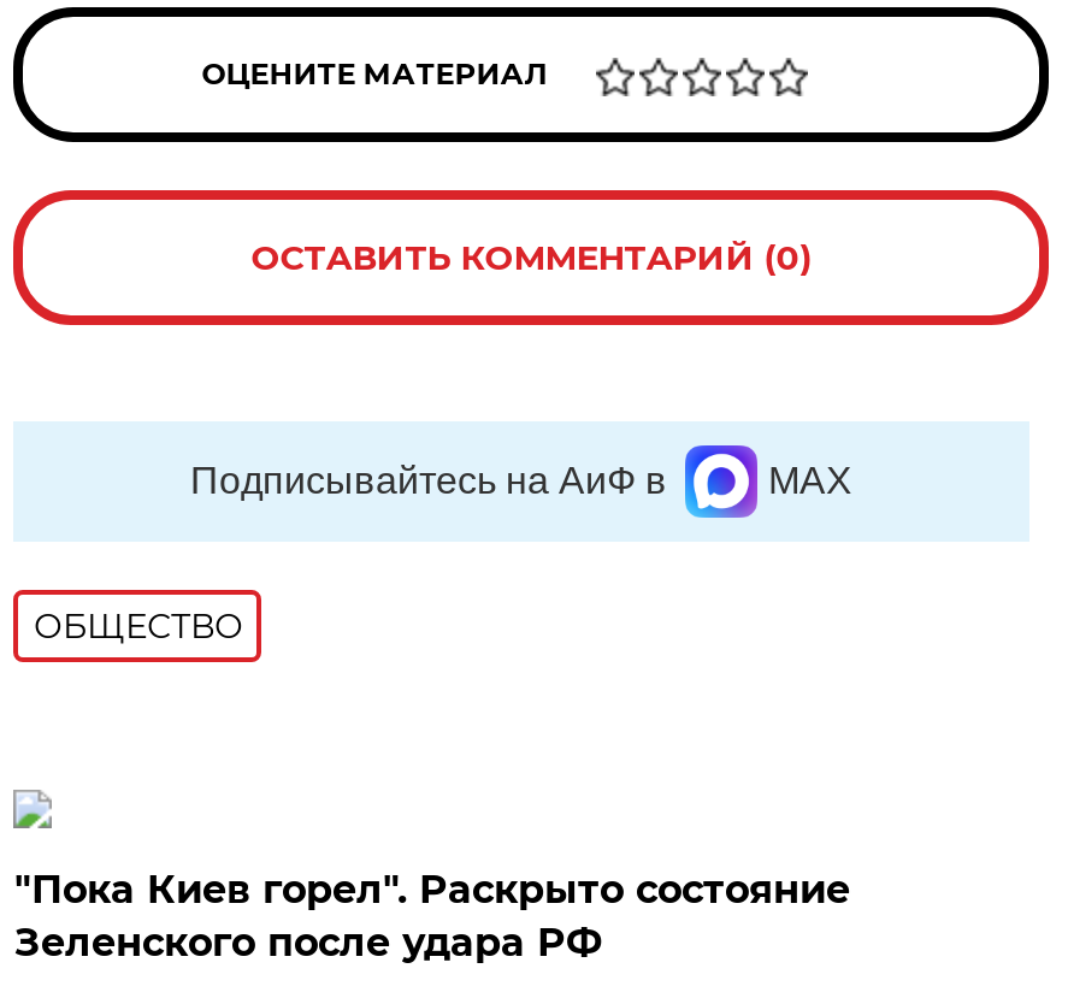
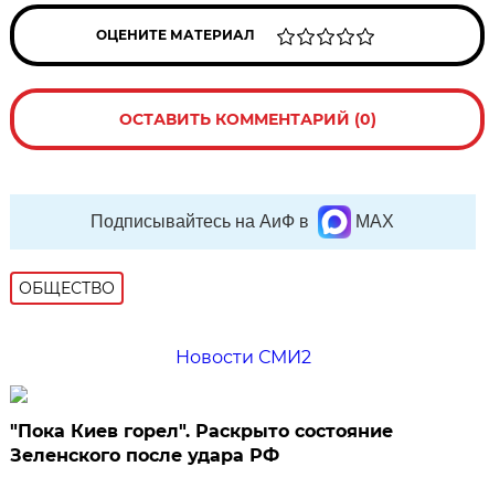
+ Новости СМИ2
